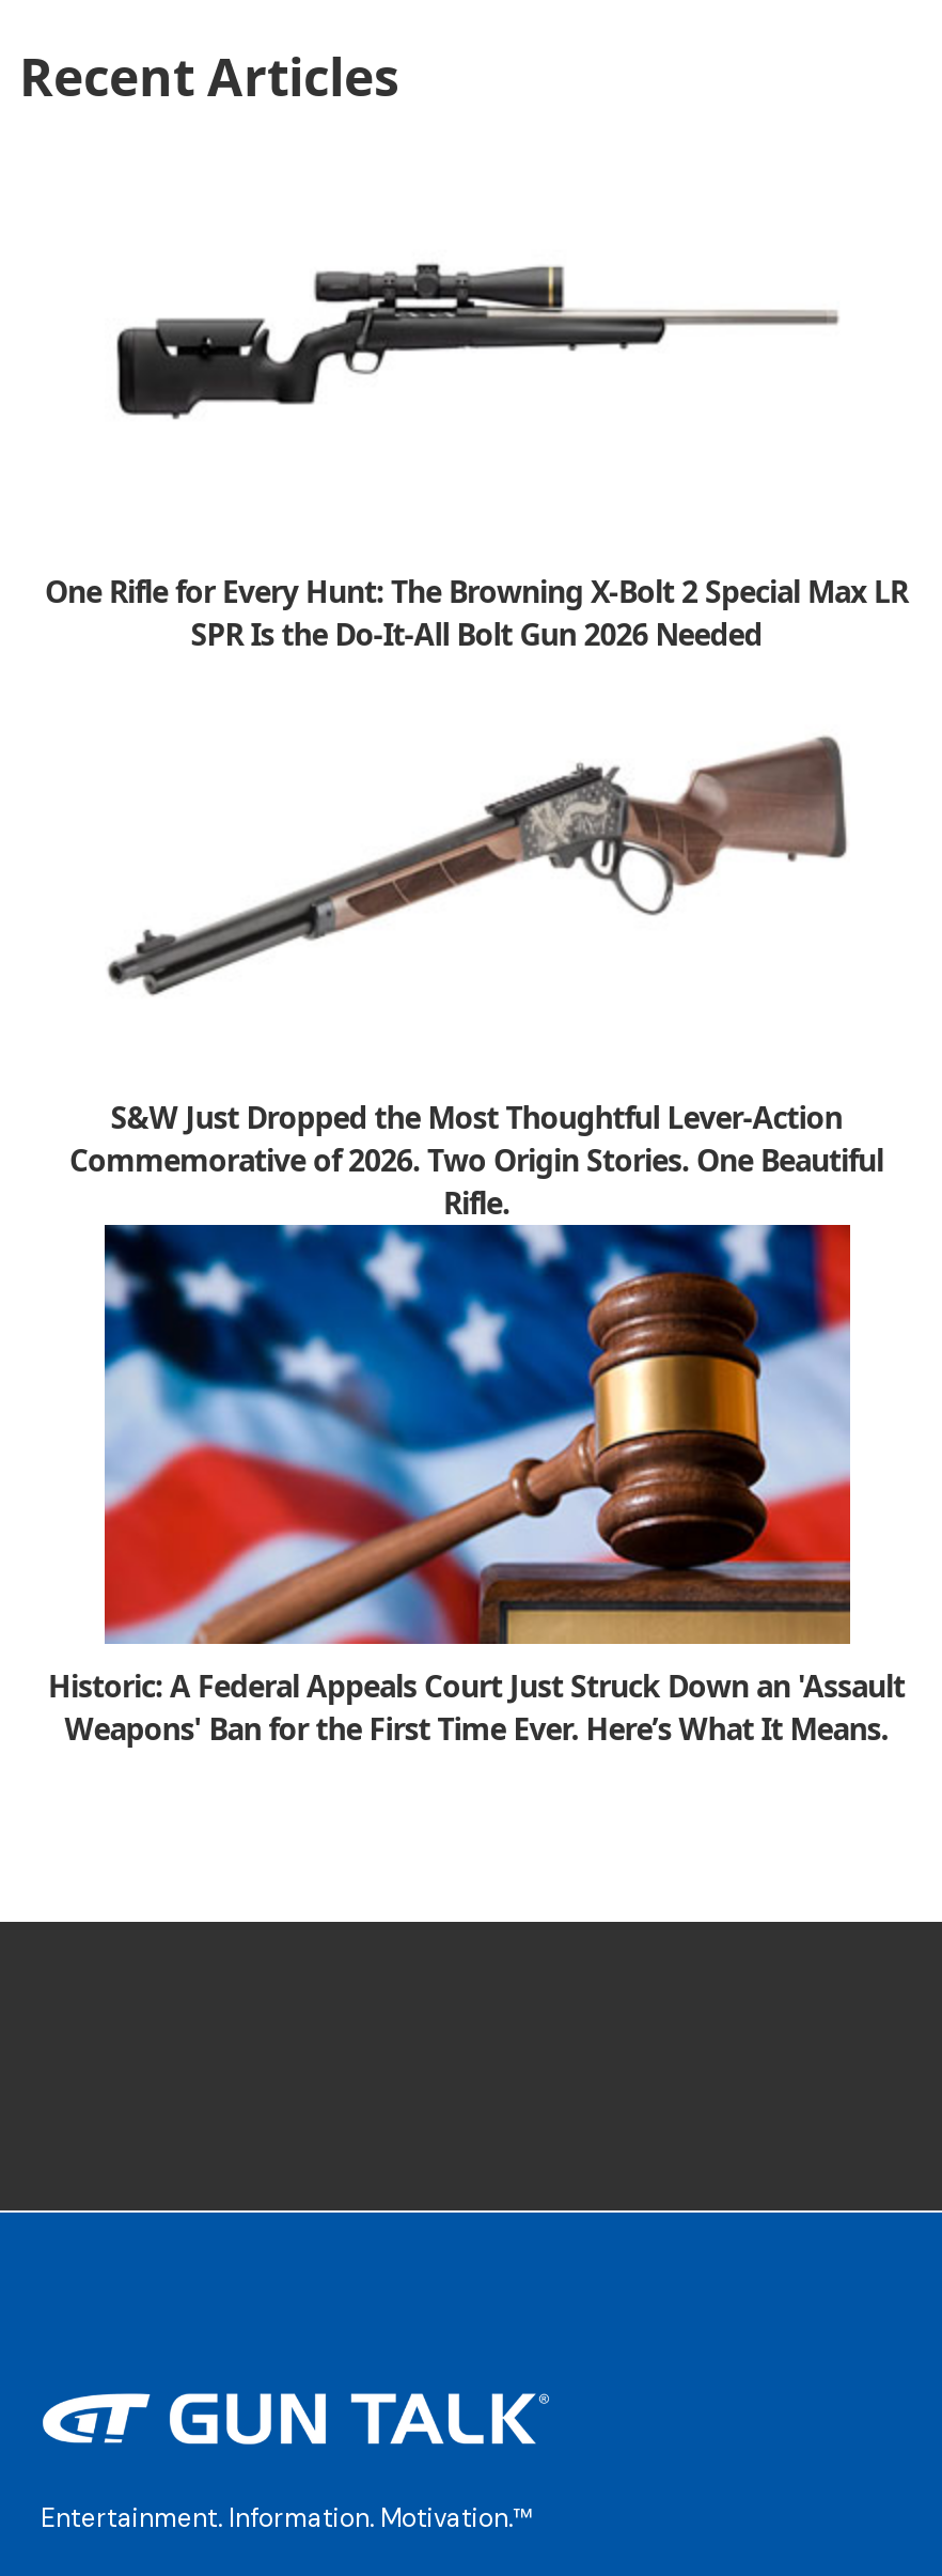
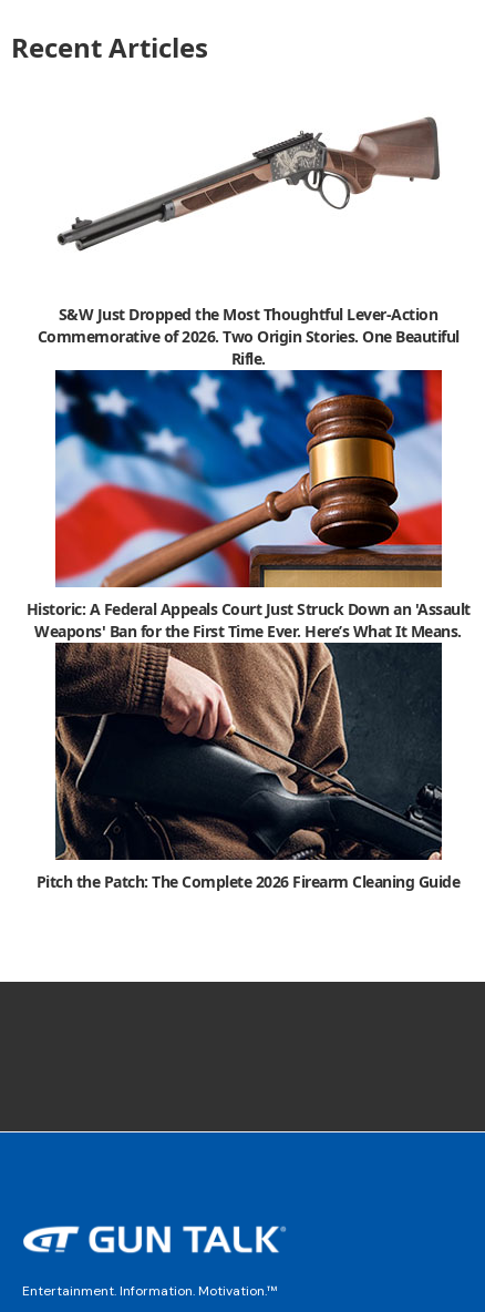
- [image]

- One Rifle for Every Hunt: The Browning X-Bolt 2 Special Max LR
- SPR Is the Do-It-All Bolt Gun 2026 Needed

moved up: [image]

moved up: [image] | S&W Just Dropped the Most Thoughtful Lever-Action | Commemorative of 2026. Two Origin Stories. One Beautiful | Rifle. | Historic: A Federal Appeals Court Just Struck Down an 'Assault | Weapons' Ban for the First Time Ever. Here’s What It Means.

+ [image]
+ Pitch the Patch: The Complete 2026 Firearm Cleaning Guide
